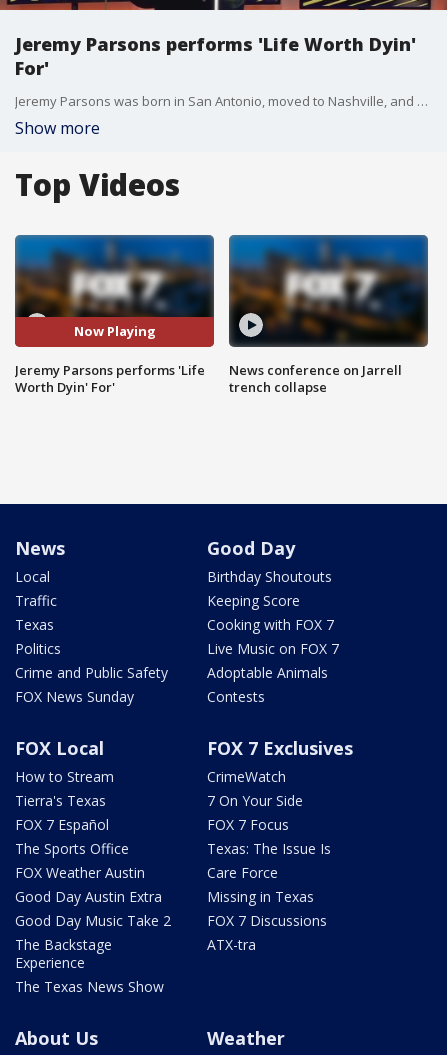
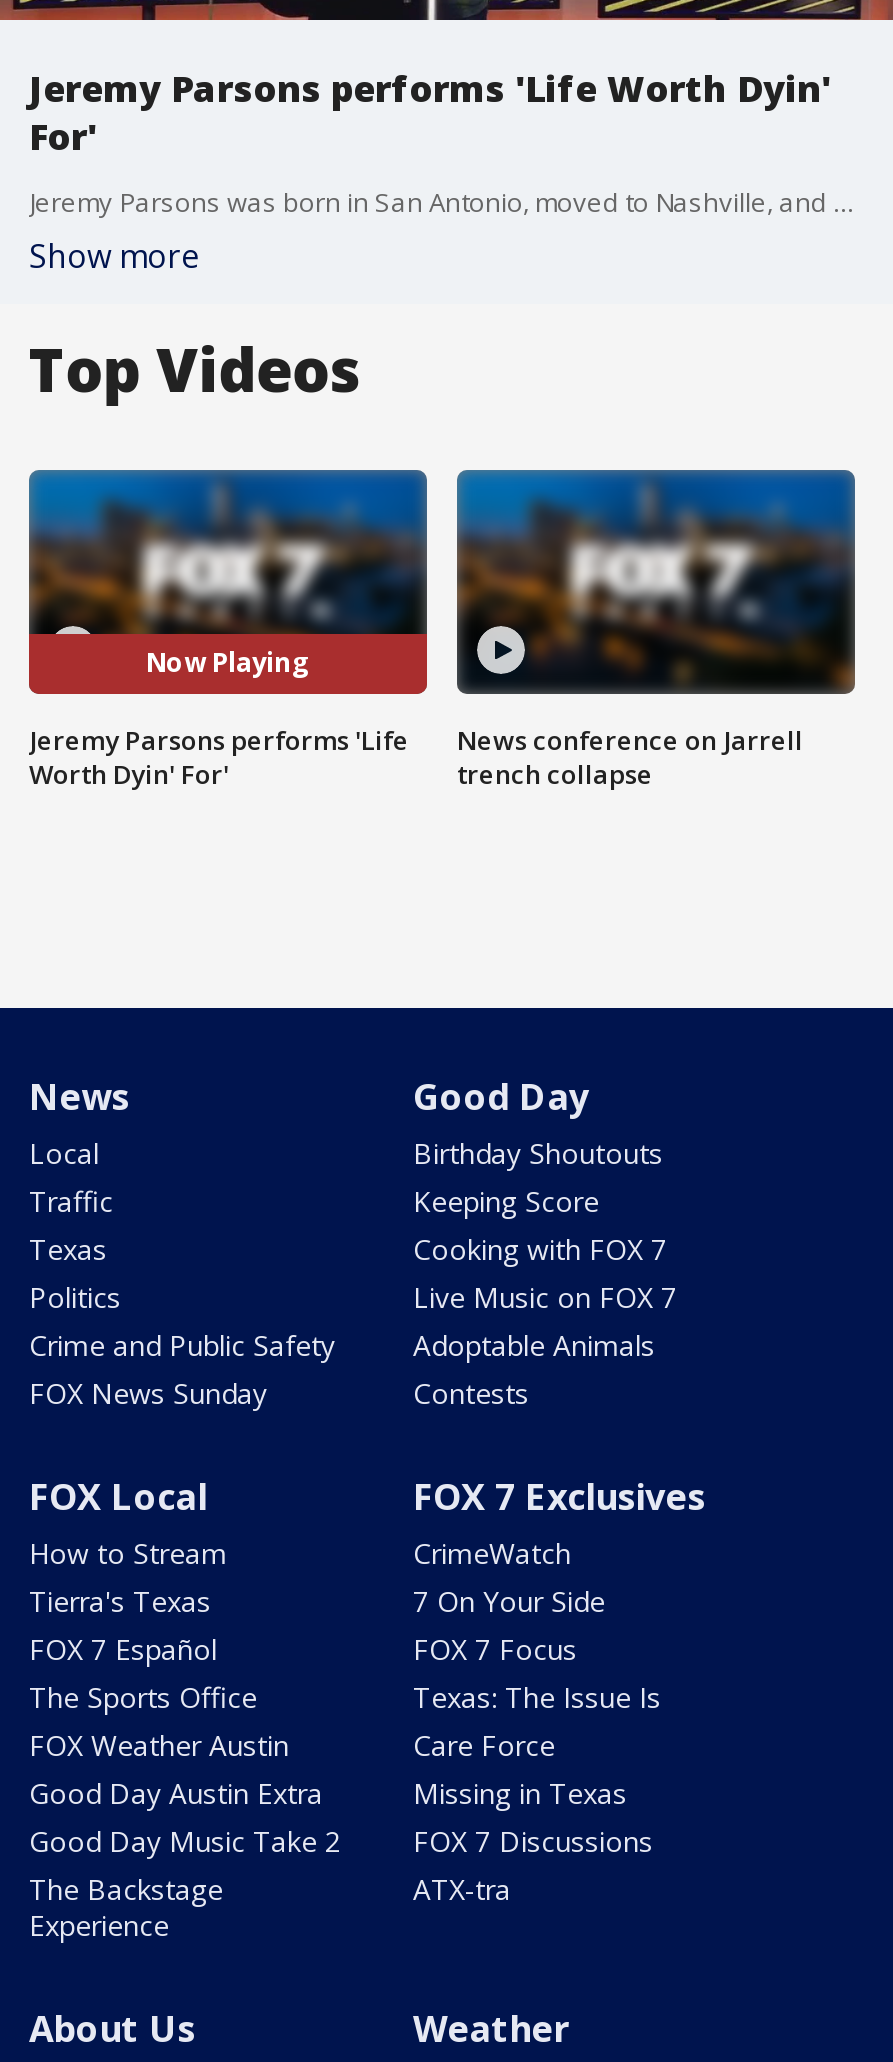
- The Texas News Show
